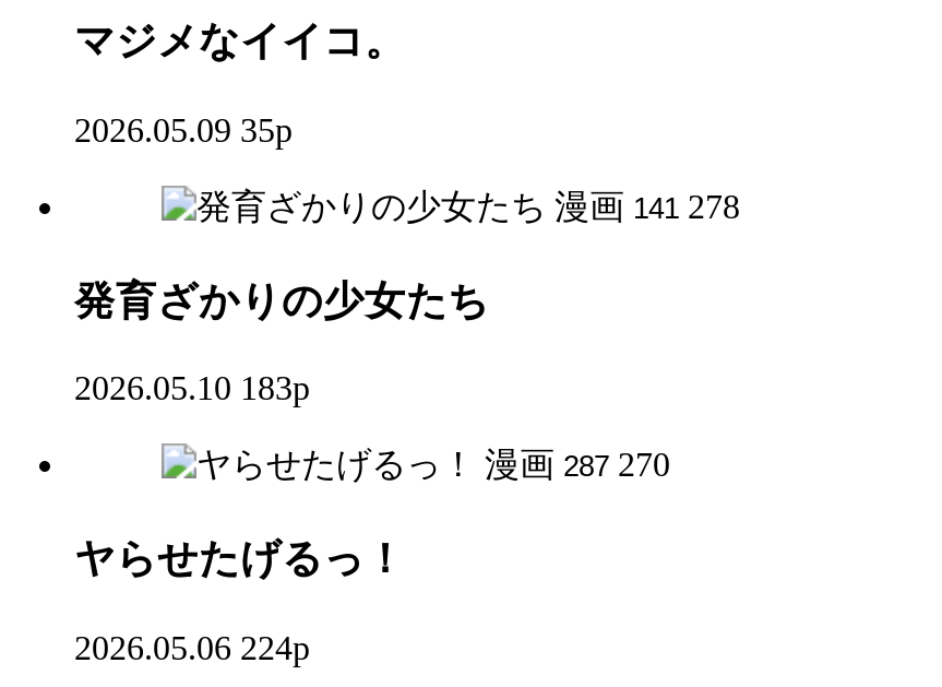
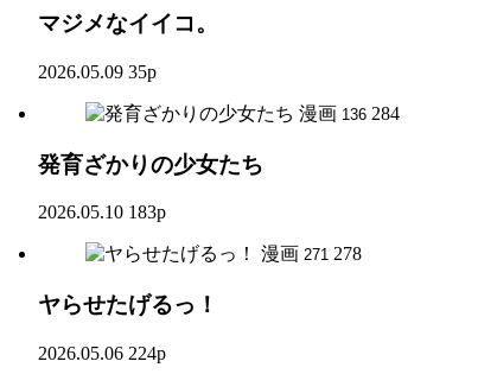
- 漫画 141 278
+ 漫画 136 284

- 漫画 287 270
+ 漫画 271 278
